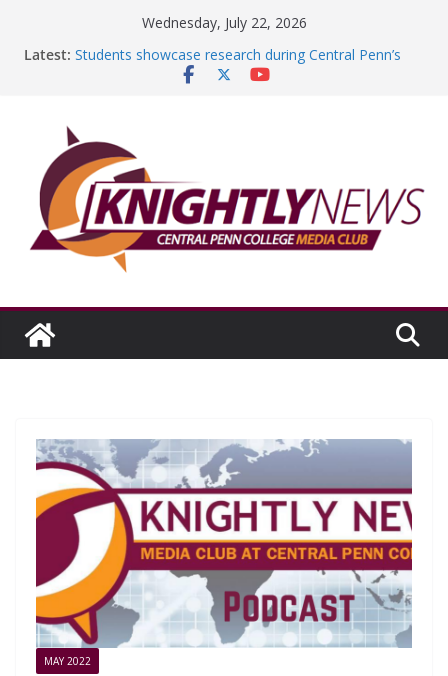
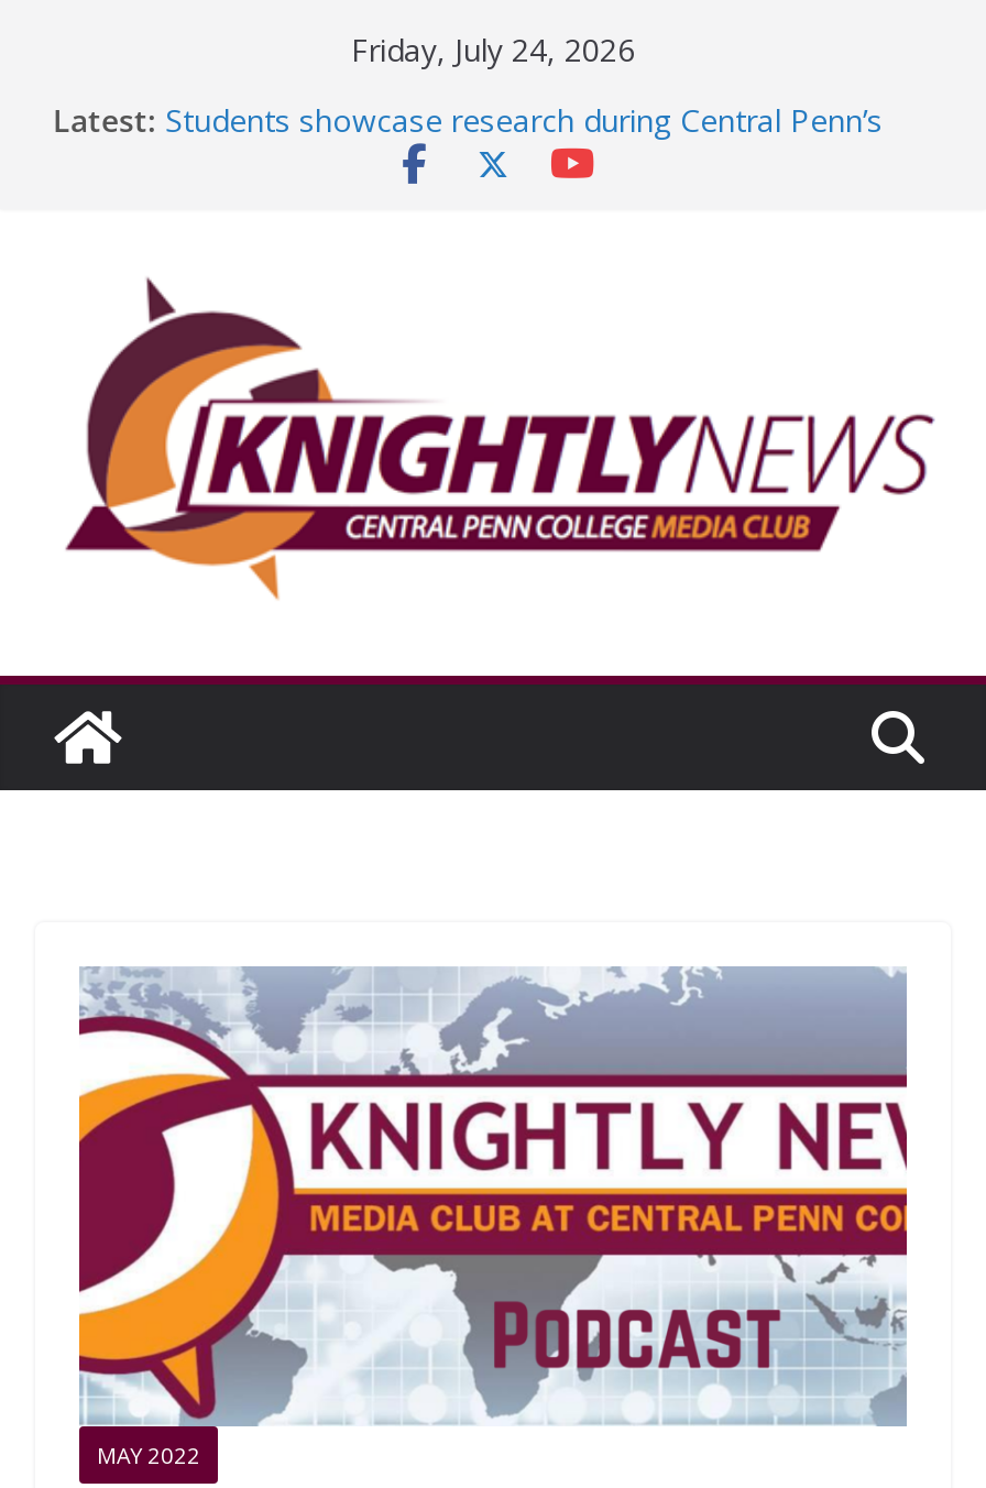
- Wednesday, July 22, 2026
+ Friday, July 24, 2026
